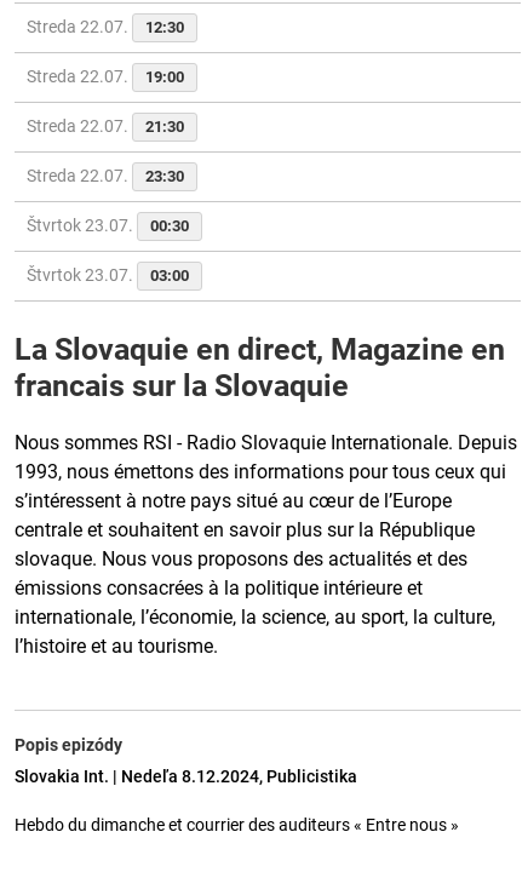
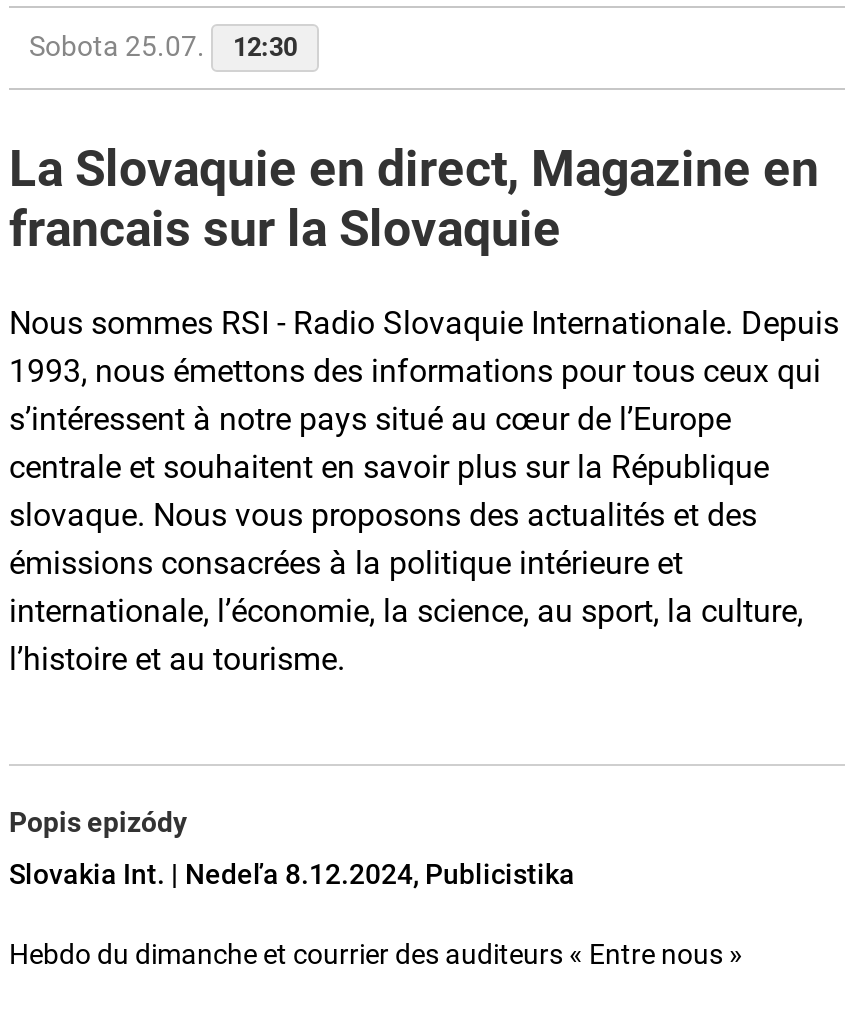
- Streda 22.07. 12:30
+ Sobota 25.07. 12:30

- Streda 22.07.
- 19:00
- Streda 22.07.
- 21:30
- Streda 22.07.
- 23:30
- Štvrtok 23.07.
- 00:30
- Štvrtok 23.07.
- 03:00
